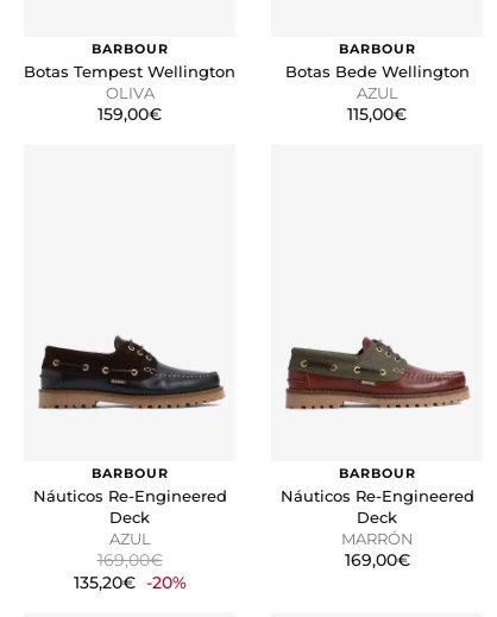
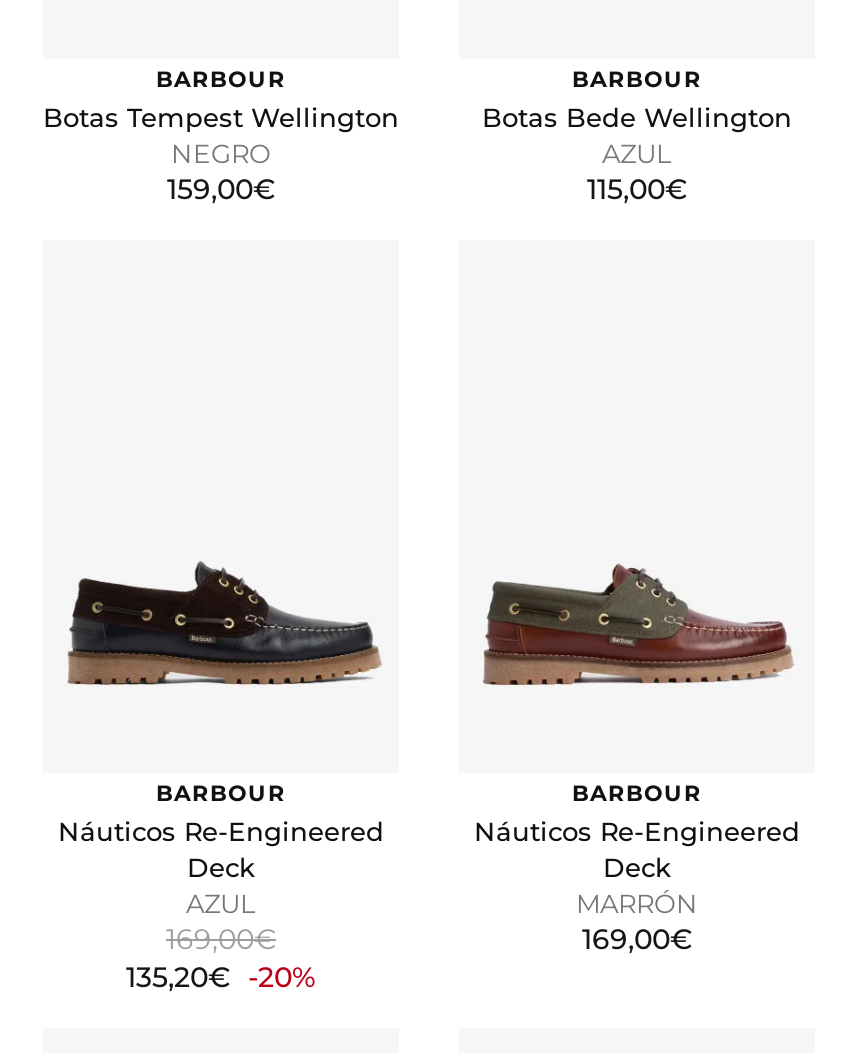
- OLIVA
+ NEGRO
